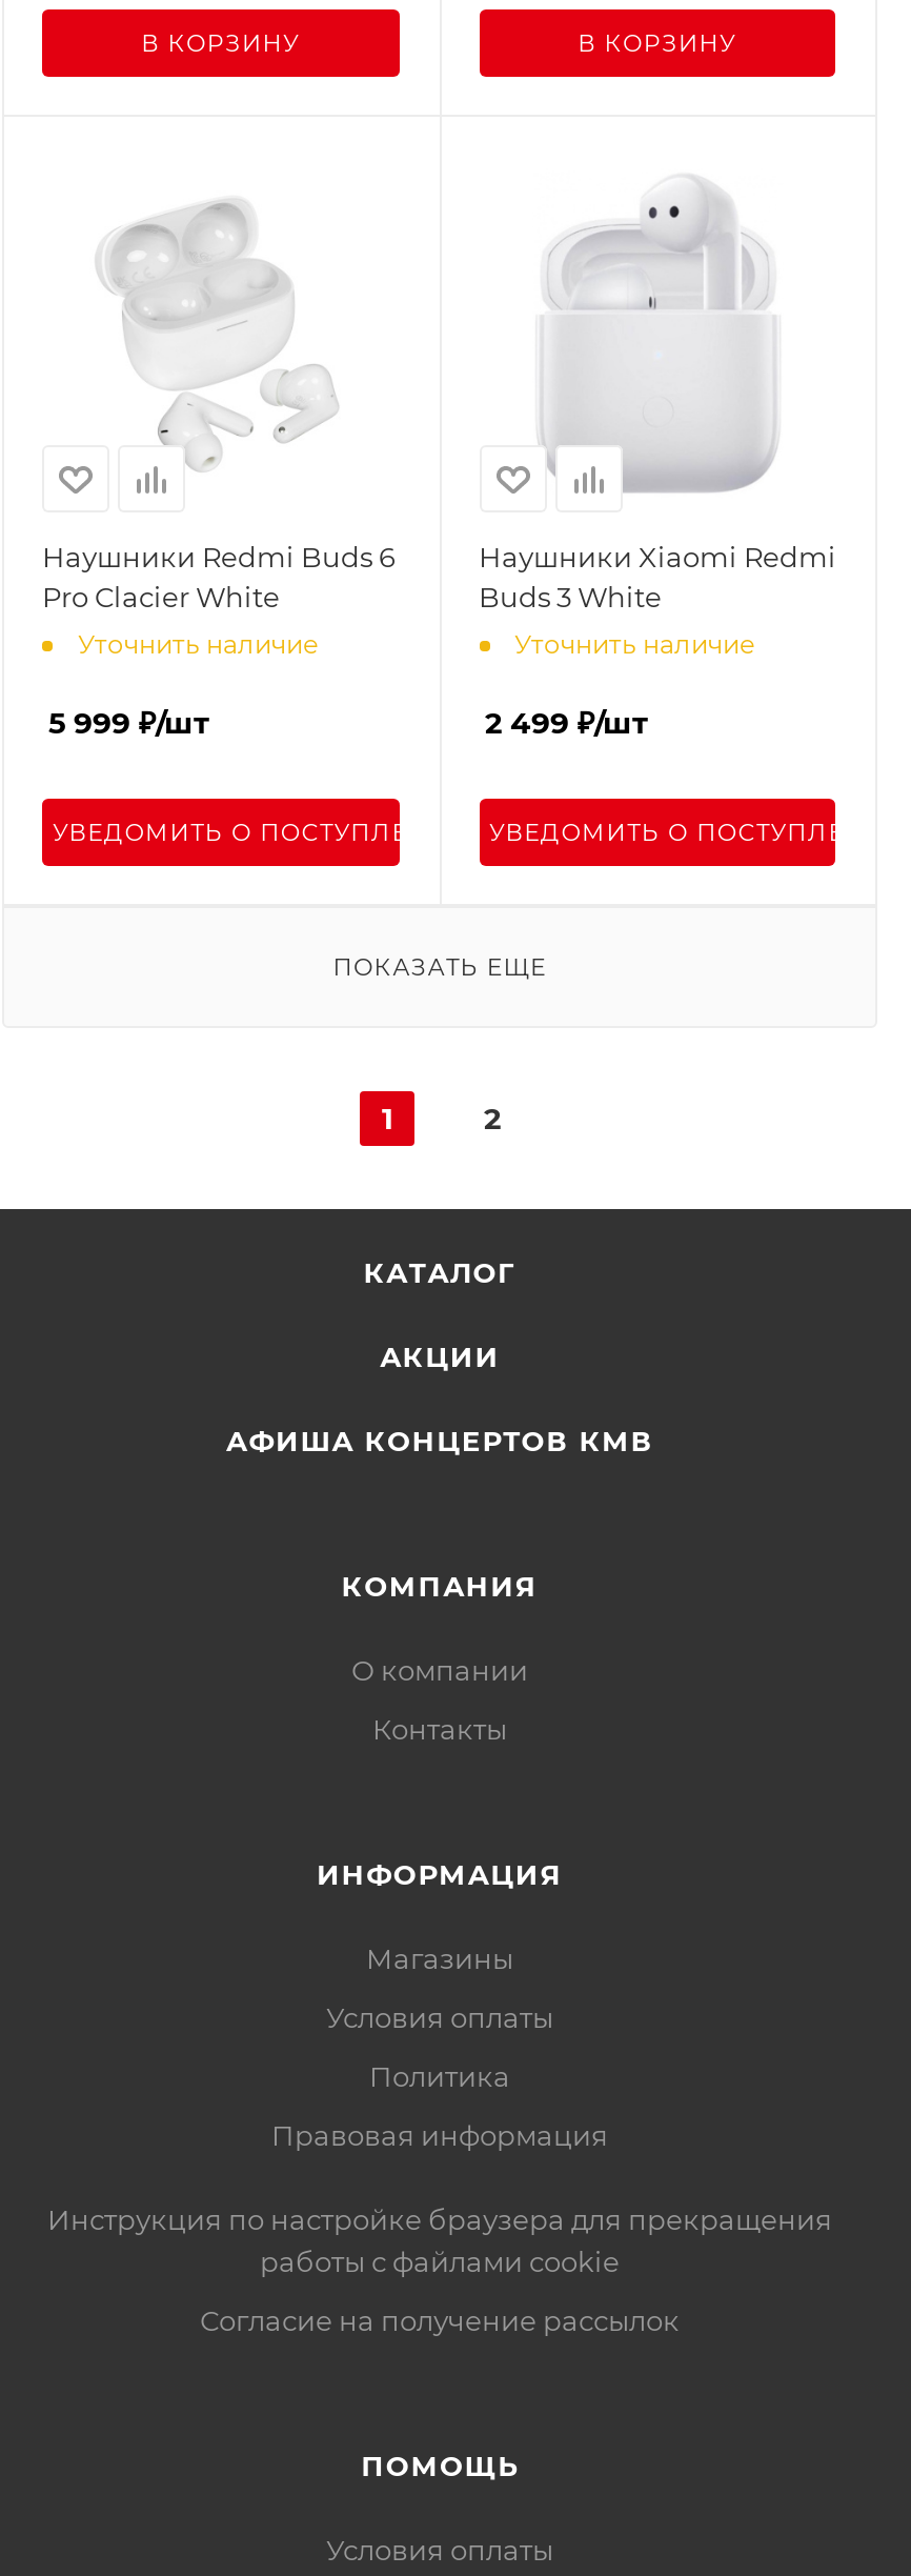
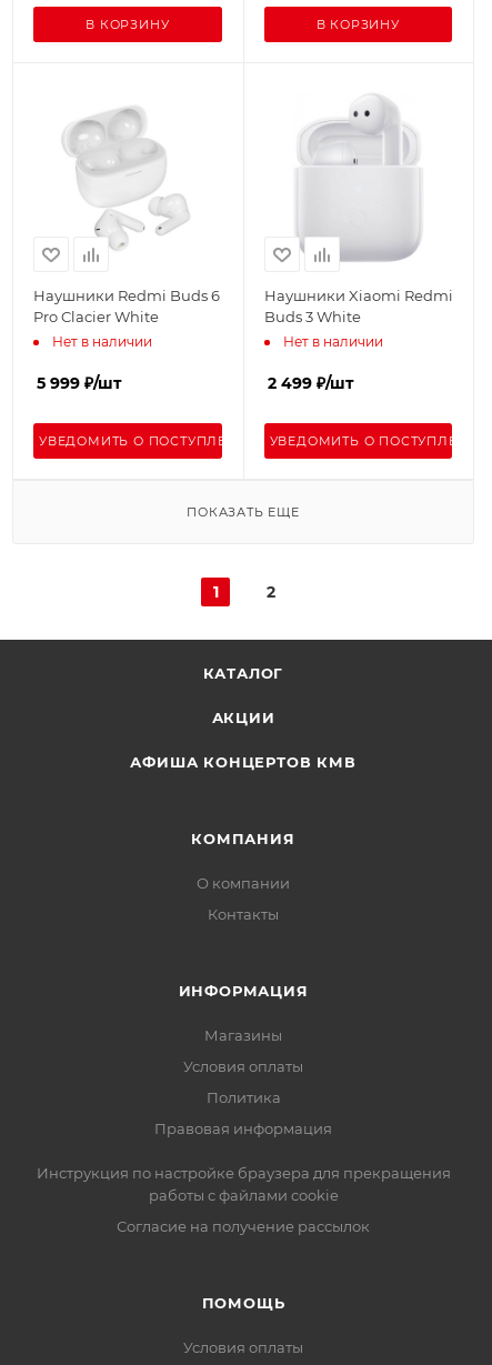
- Уточнить наличие
+ Нет в наличии

- Уточнить наличие
+ Нет в наличии
